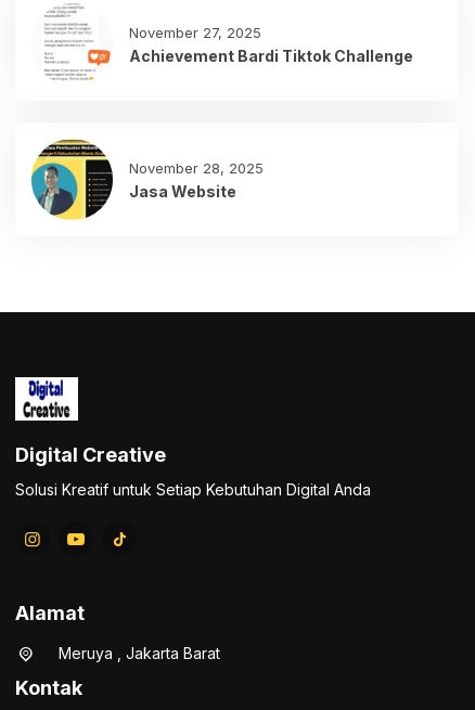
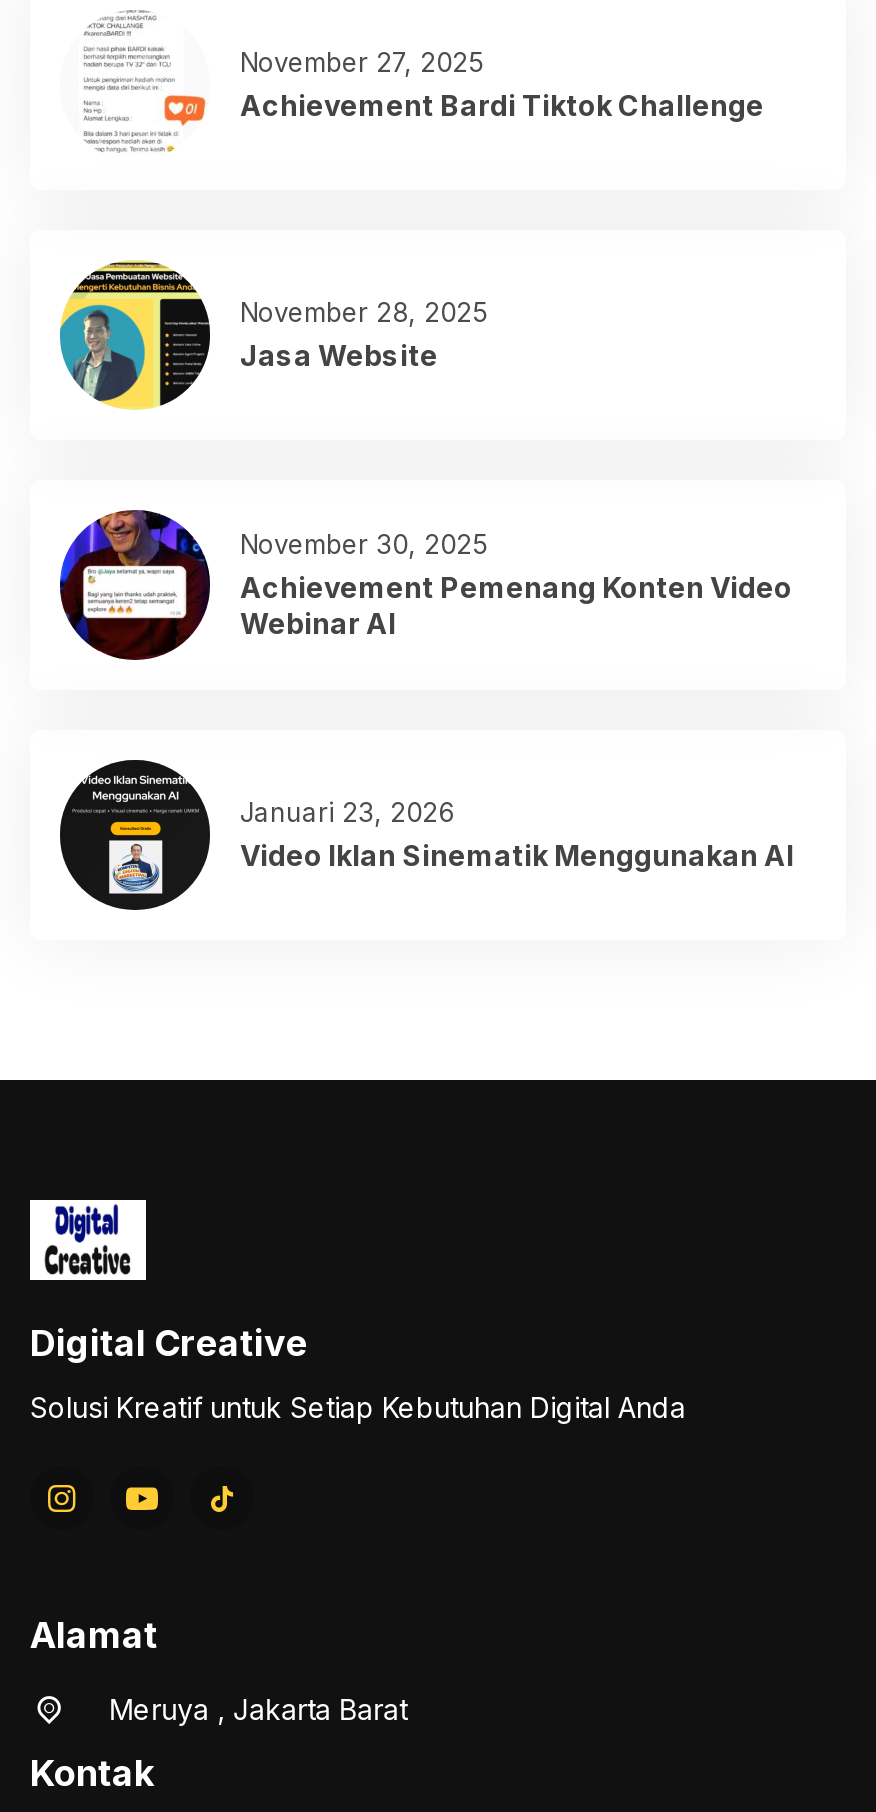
+ [image]
+ November 30, 2025
+ Achievement Pemenang Konten Video
+ Webinar AI

+ [image]
+ Januari 23, 2026
+ Video Iklan Sinematik Menggunakan AI
